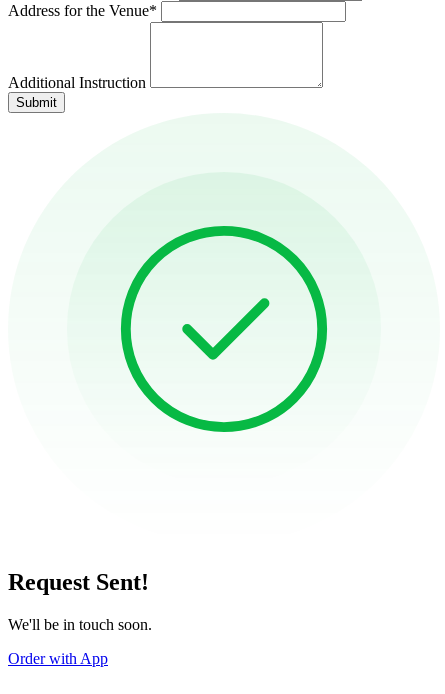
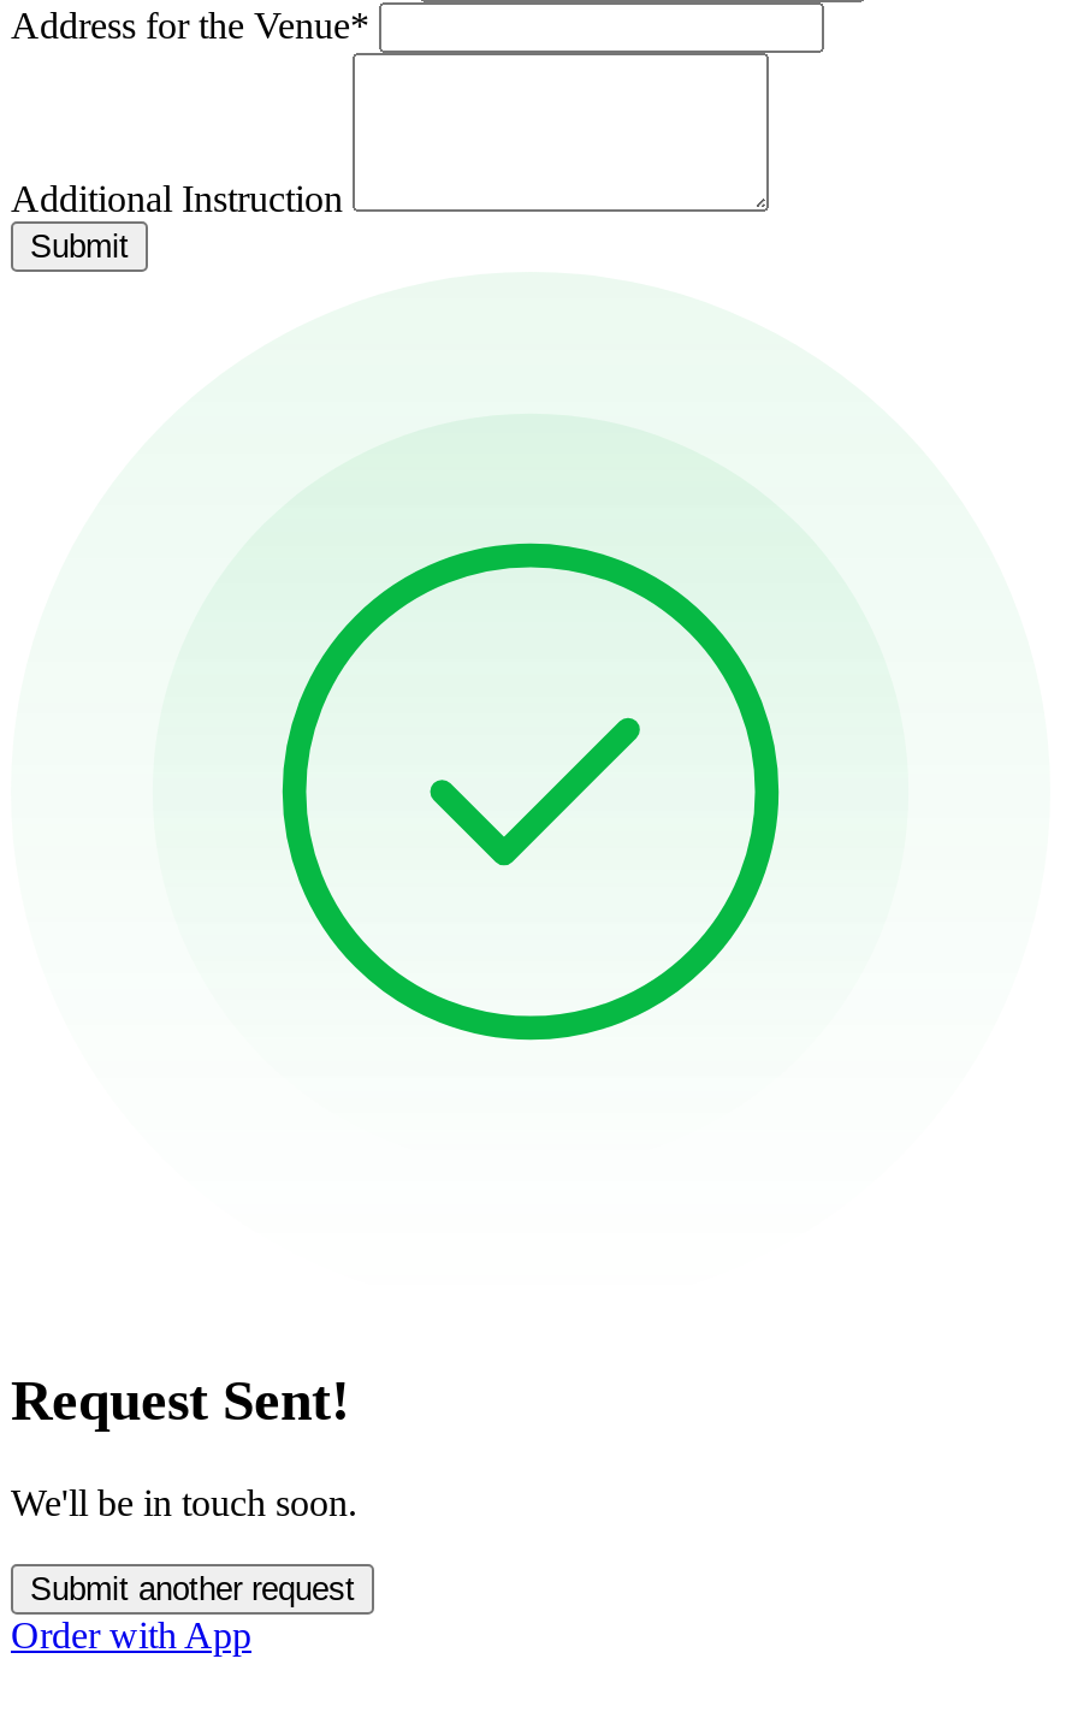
+ Submit another request
